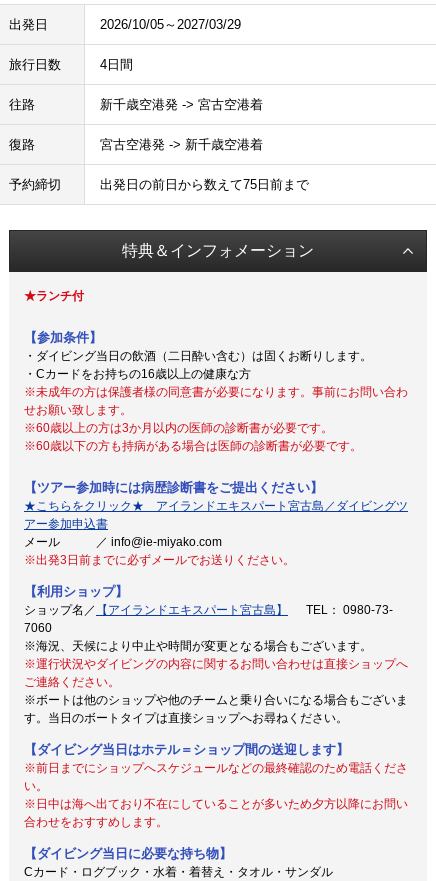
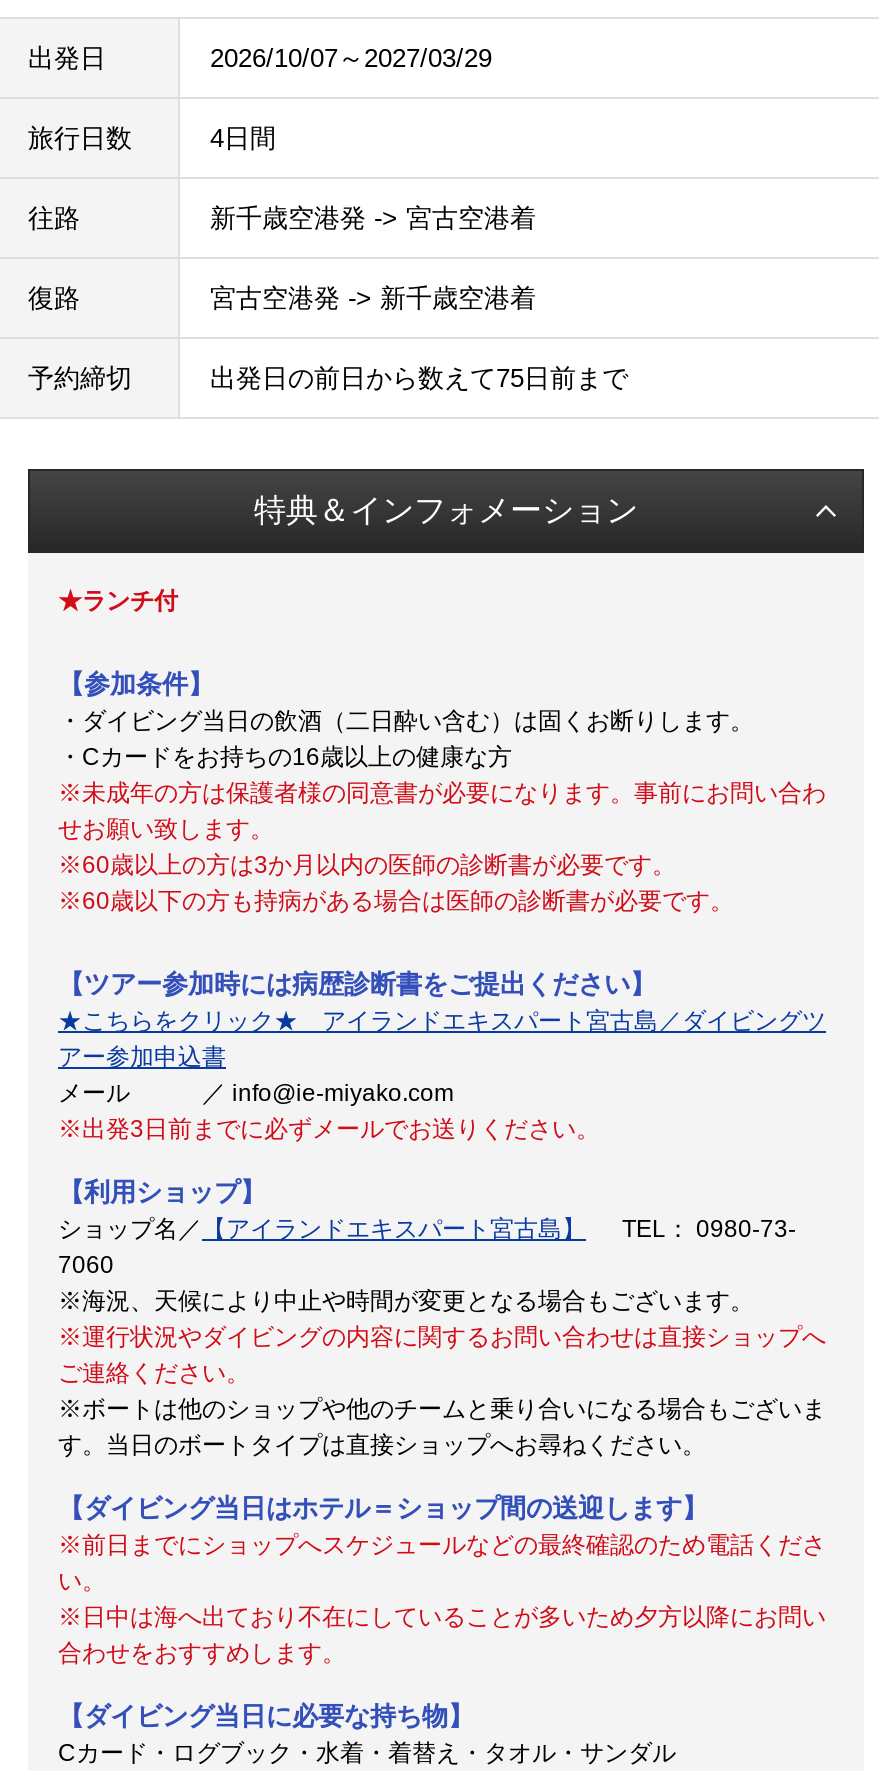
- 2026/10/05～2027/03/29
+ 2026/10/07～2027/03/29
